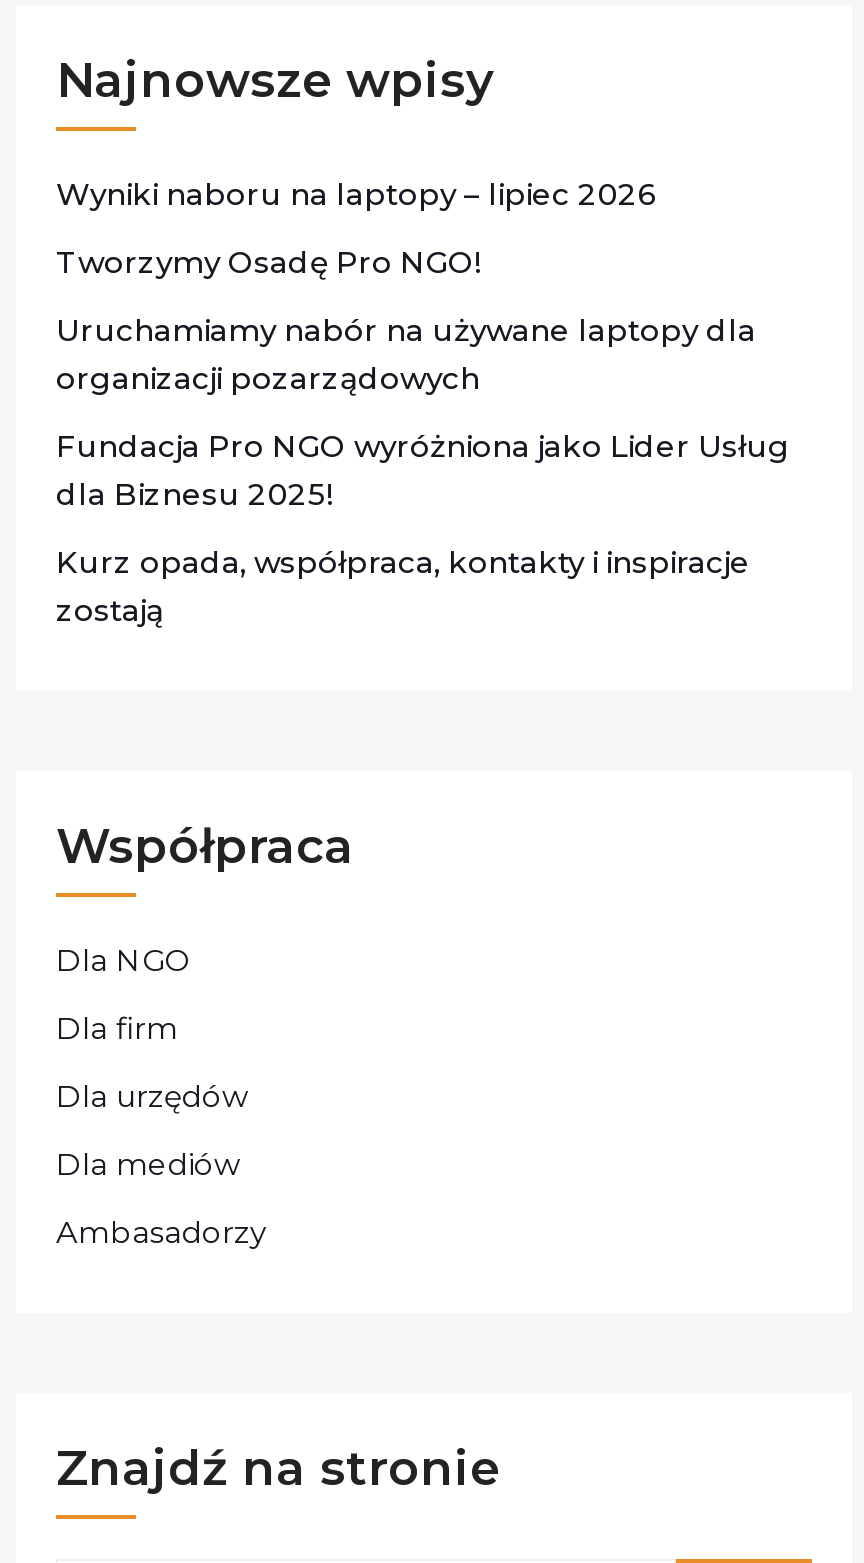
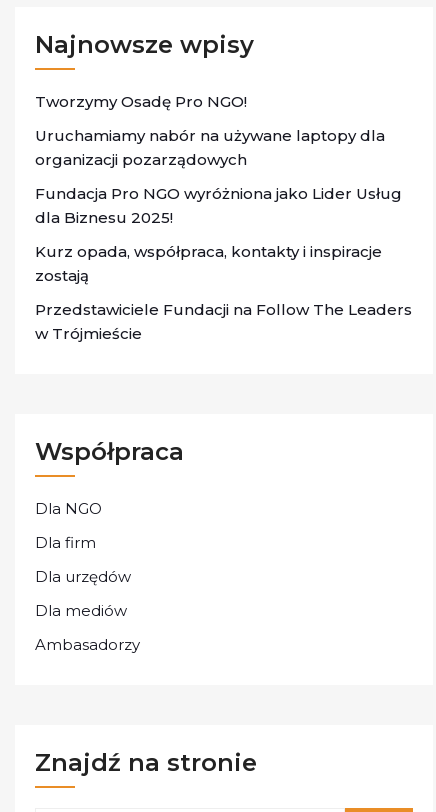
- Wyniki naboru na laptopy – lipiec 2026

moved up: Tworzymy Osadę Pro NGO! | Uruchamiamy nabór na używane laptopy dla | organizacji pozarządowych | Fundacja Pro NGO wyróżniona jako Lider Usług | dla Biznesu 2025! | Kurz opada, współpraca, kontakty i inspiracje | zostają

+ Przedstawiciele Fundacji na Follow The Leaders
+ w Trójmieście
